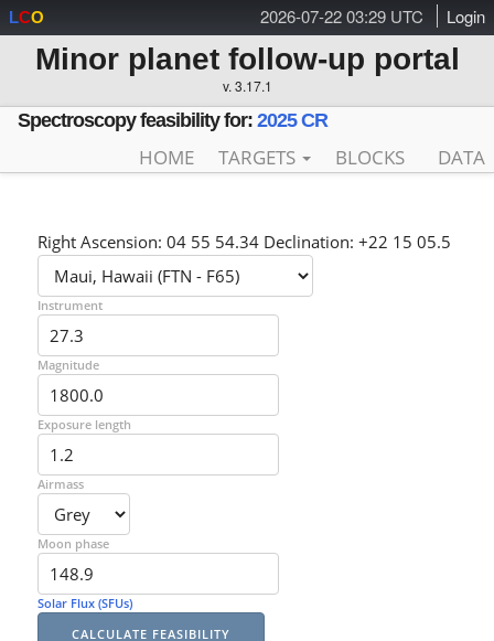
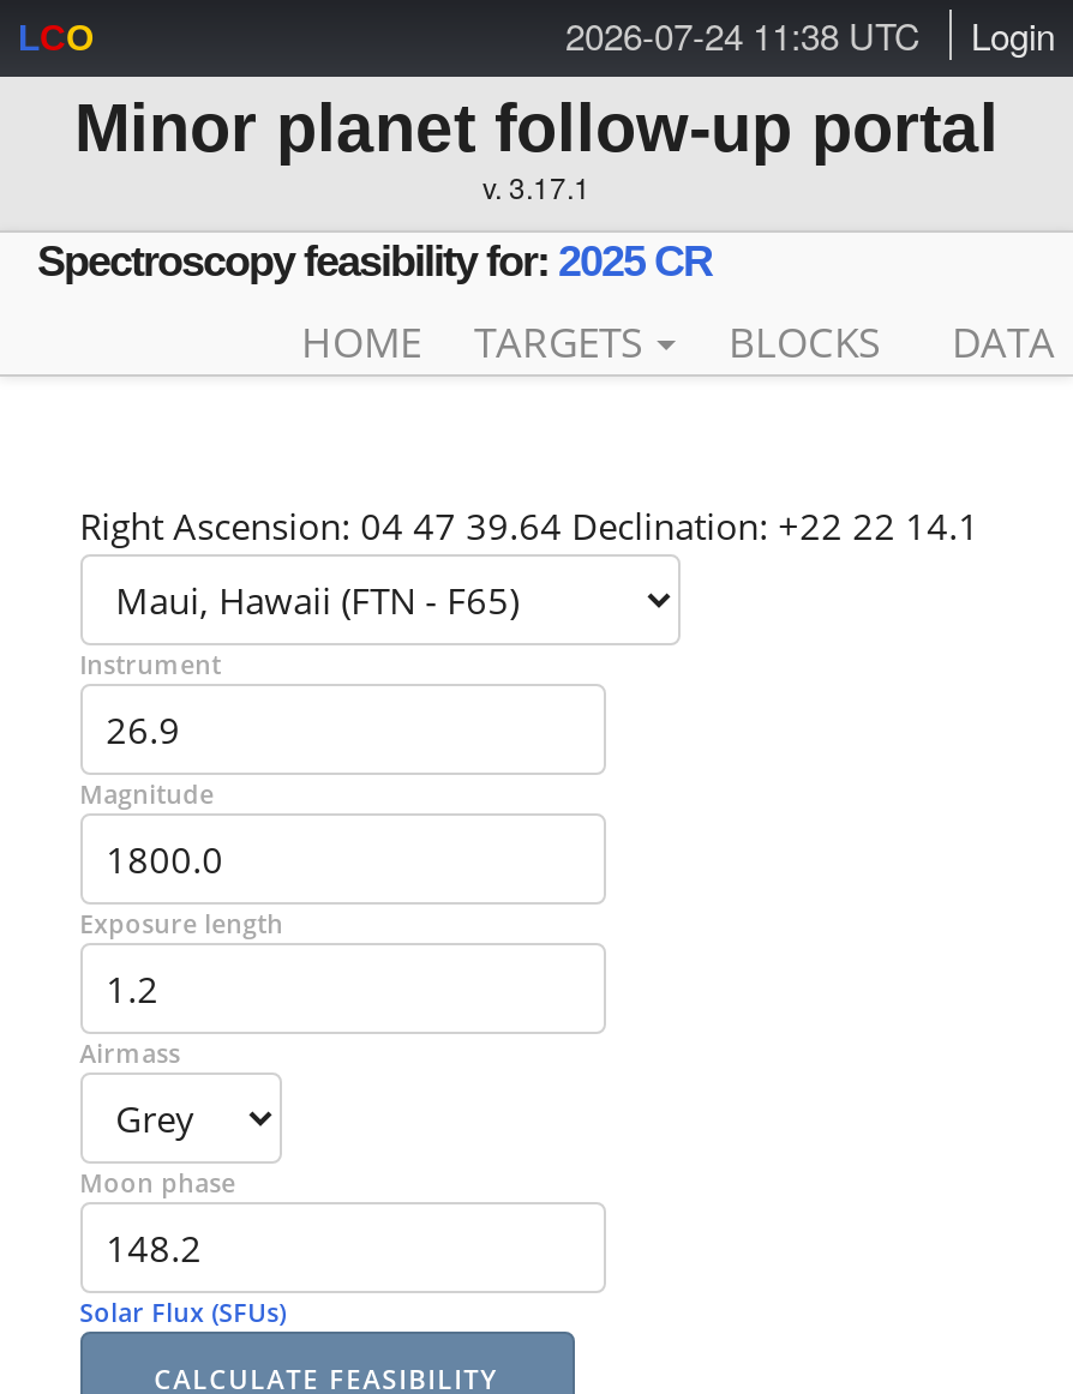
- 2026-07-22 03:29 UTC Login
+ 2026-07-24 11:38 UTC Login

- Right Ascension: 04 55 54.34 Declination: +22 15 05.5
+ Right Ascension: 04 47 39.64 Declination: +22 22 14.1
